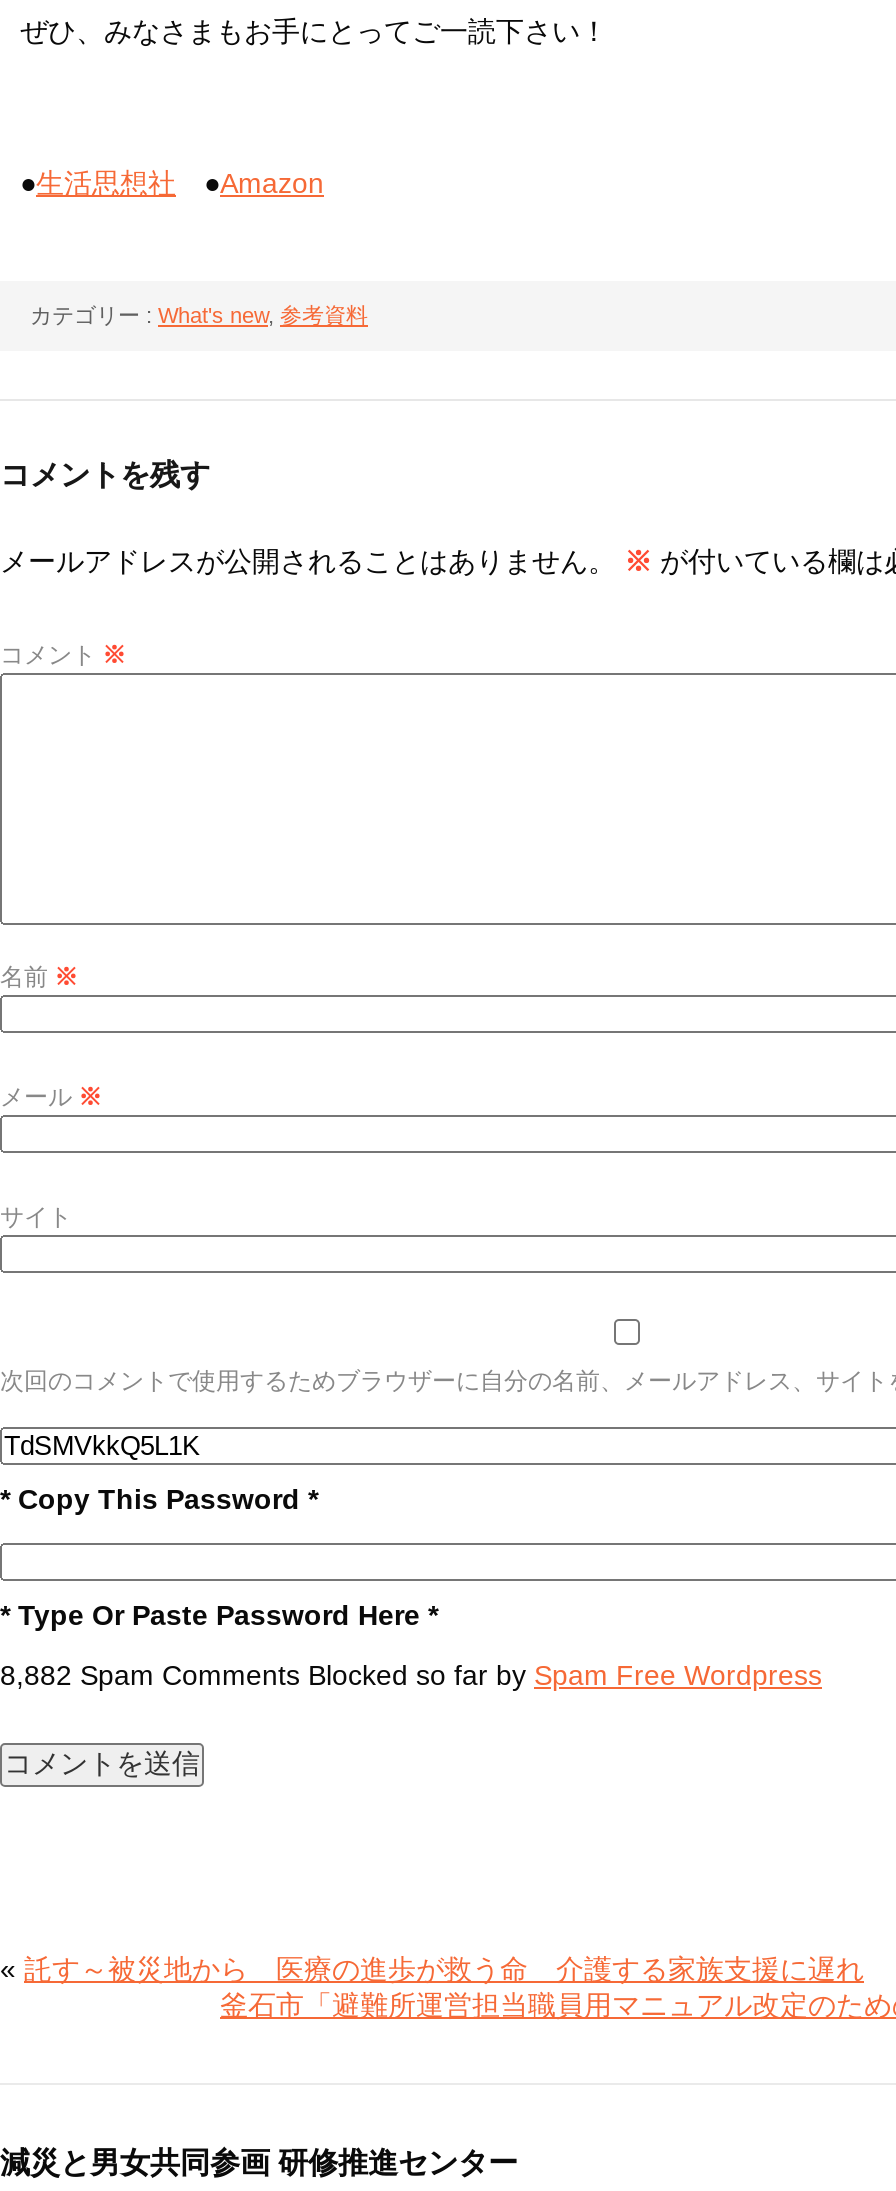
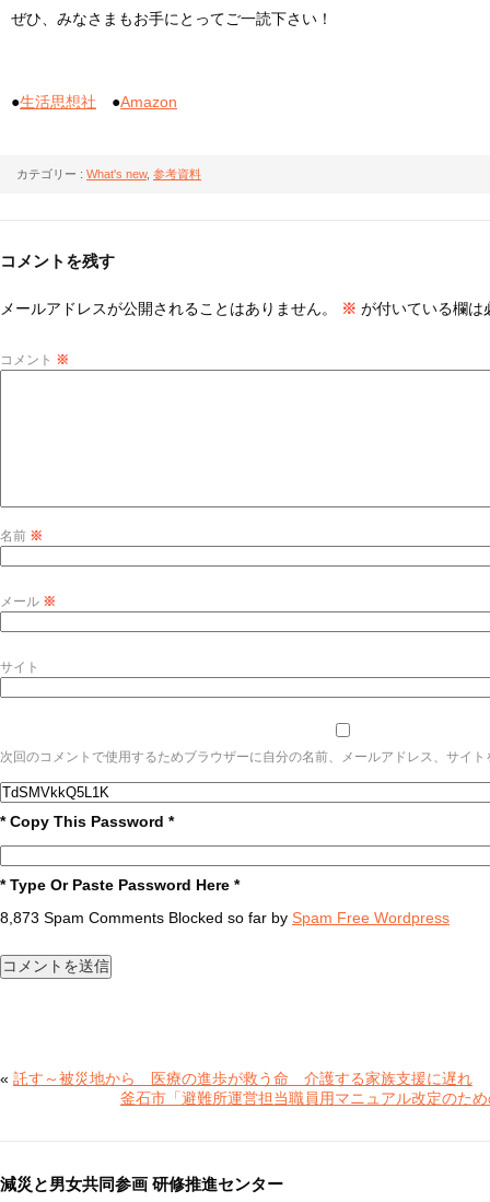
- 8,882 Spam Comments Blocked so far by Spam Free Wordpress
+ 8,873 Spam Comments Blocked so far by Spam Free Wordpress
